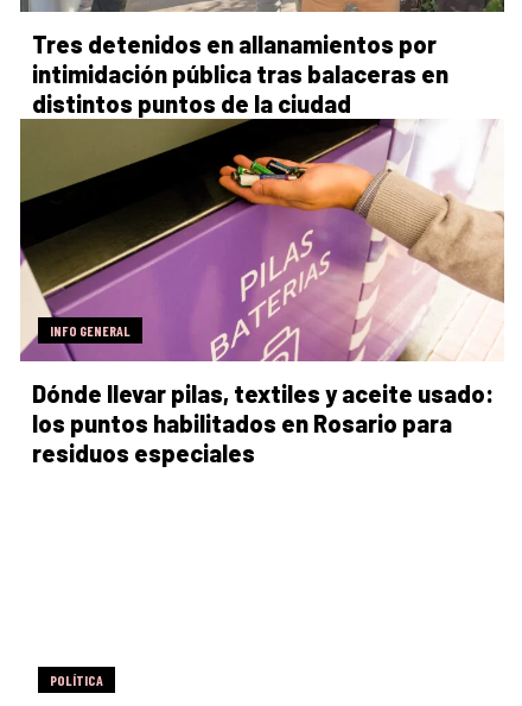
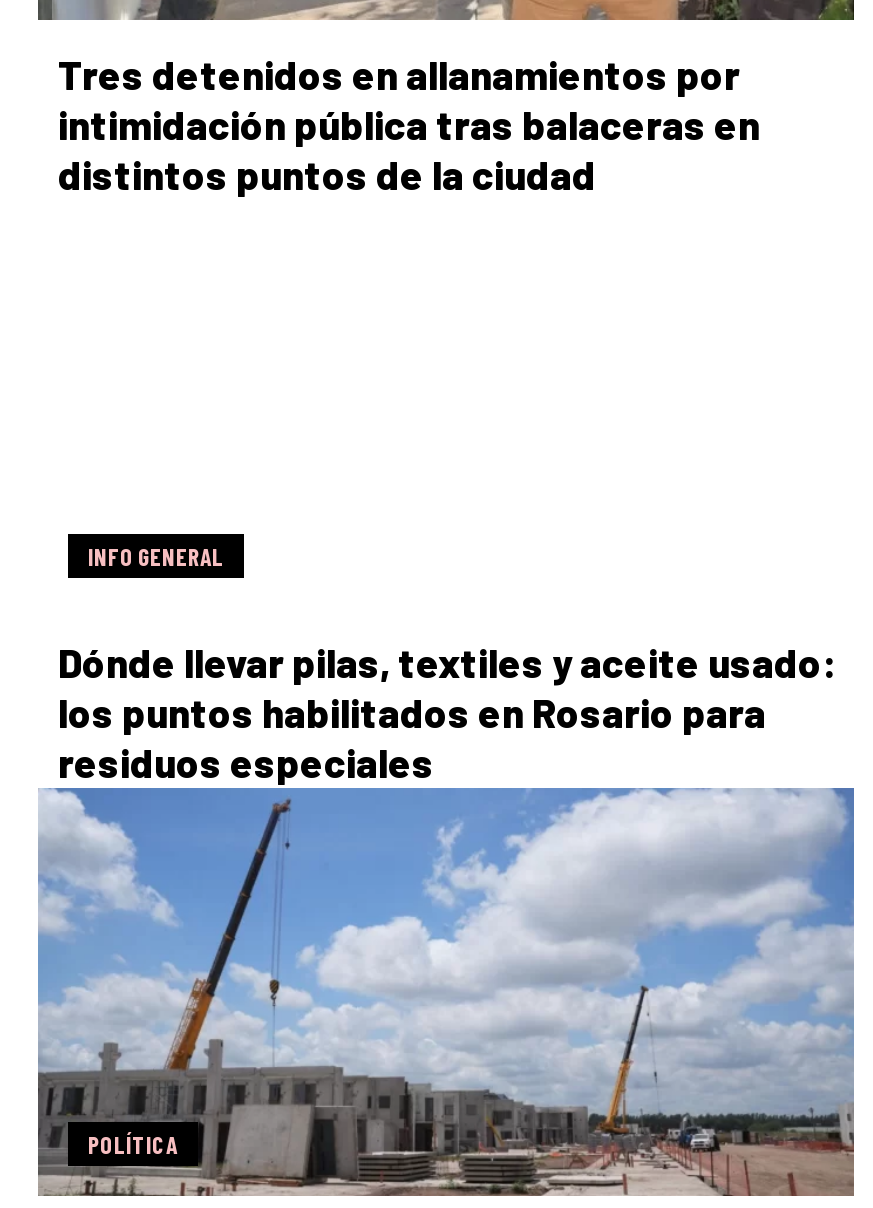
- [image]

+ [image]
